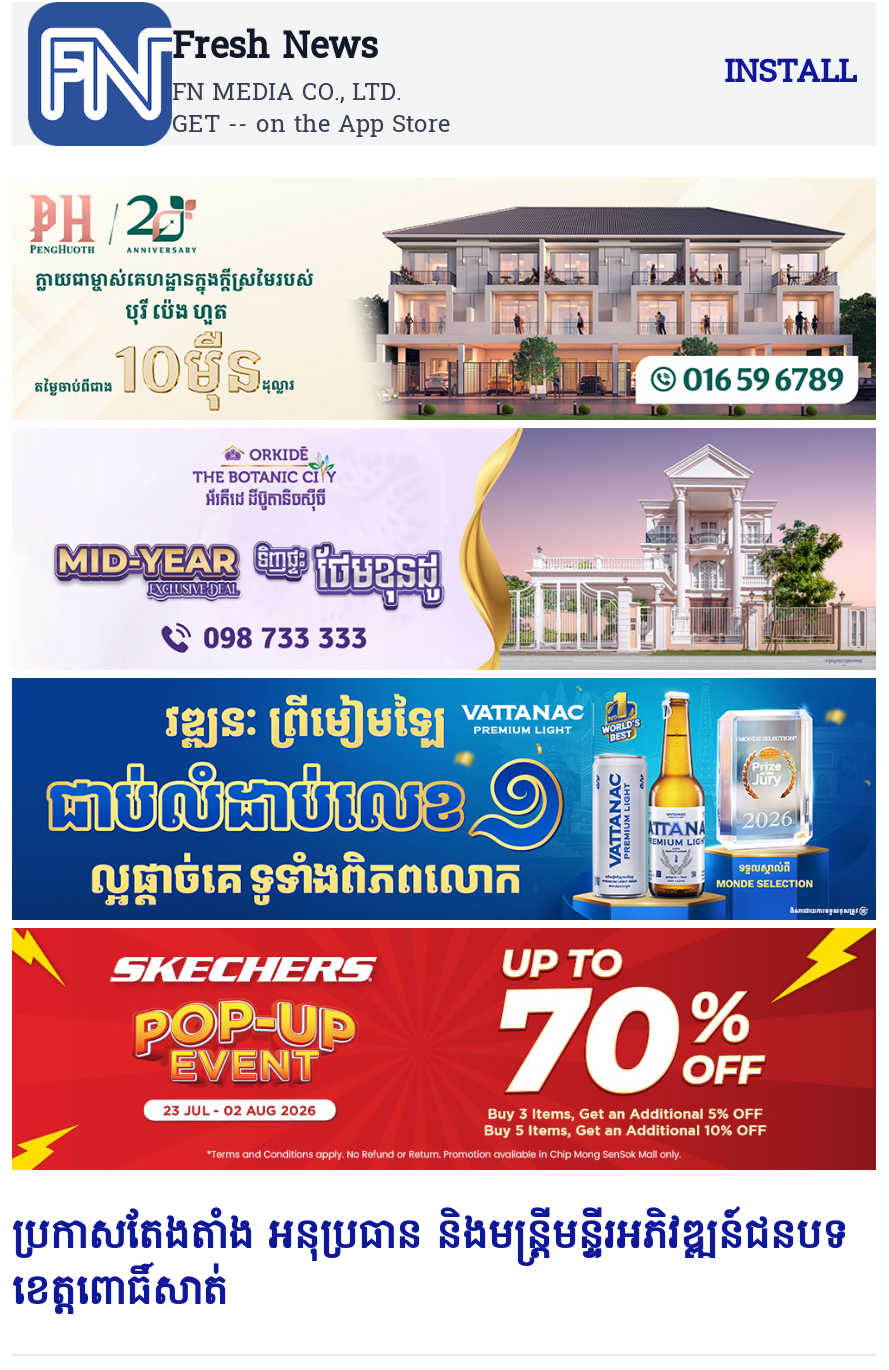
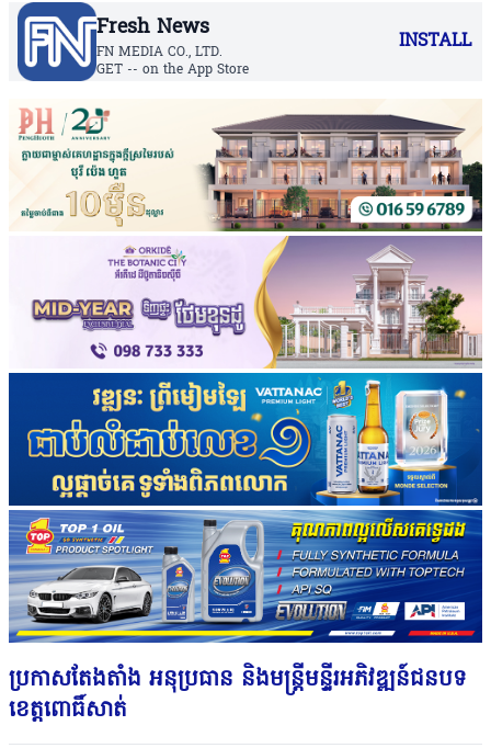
- [image]
+ [image]
